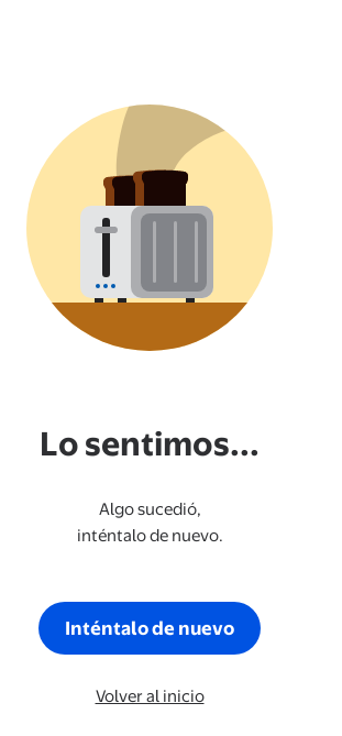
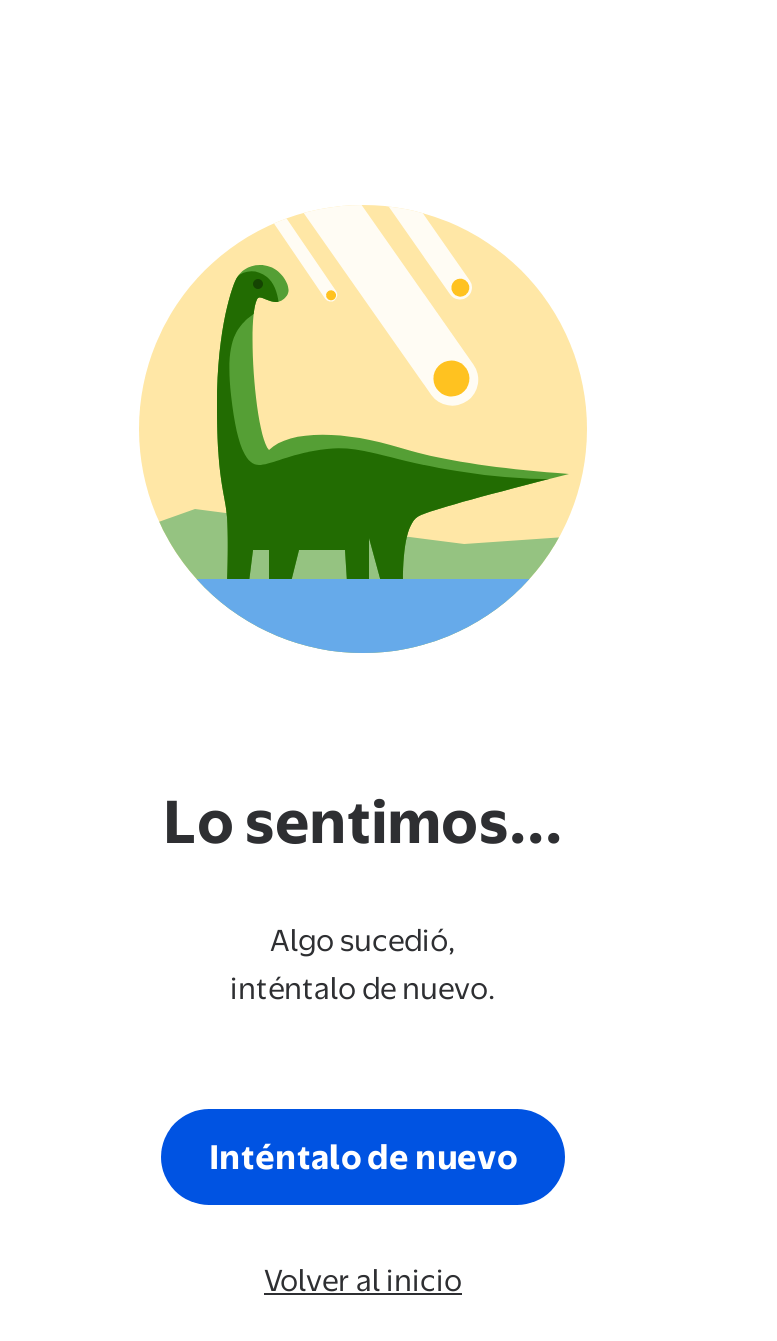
- [image]
+ [image]
